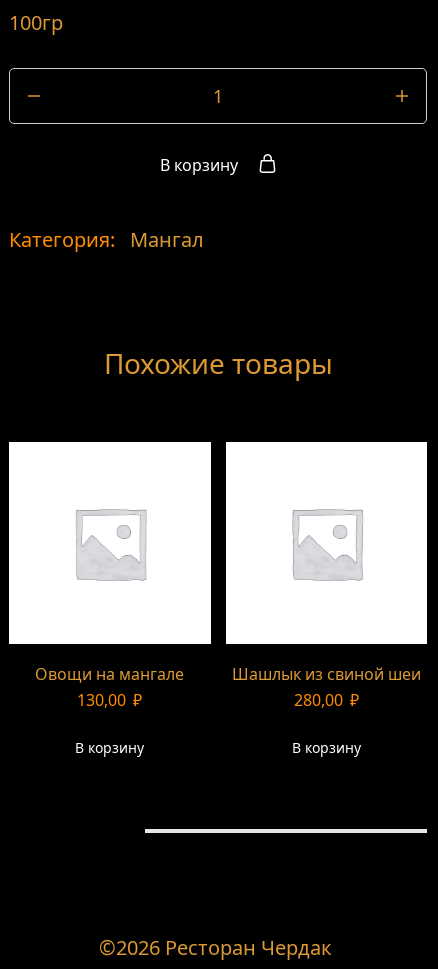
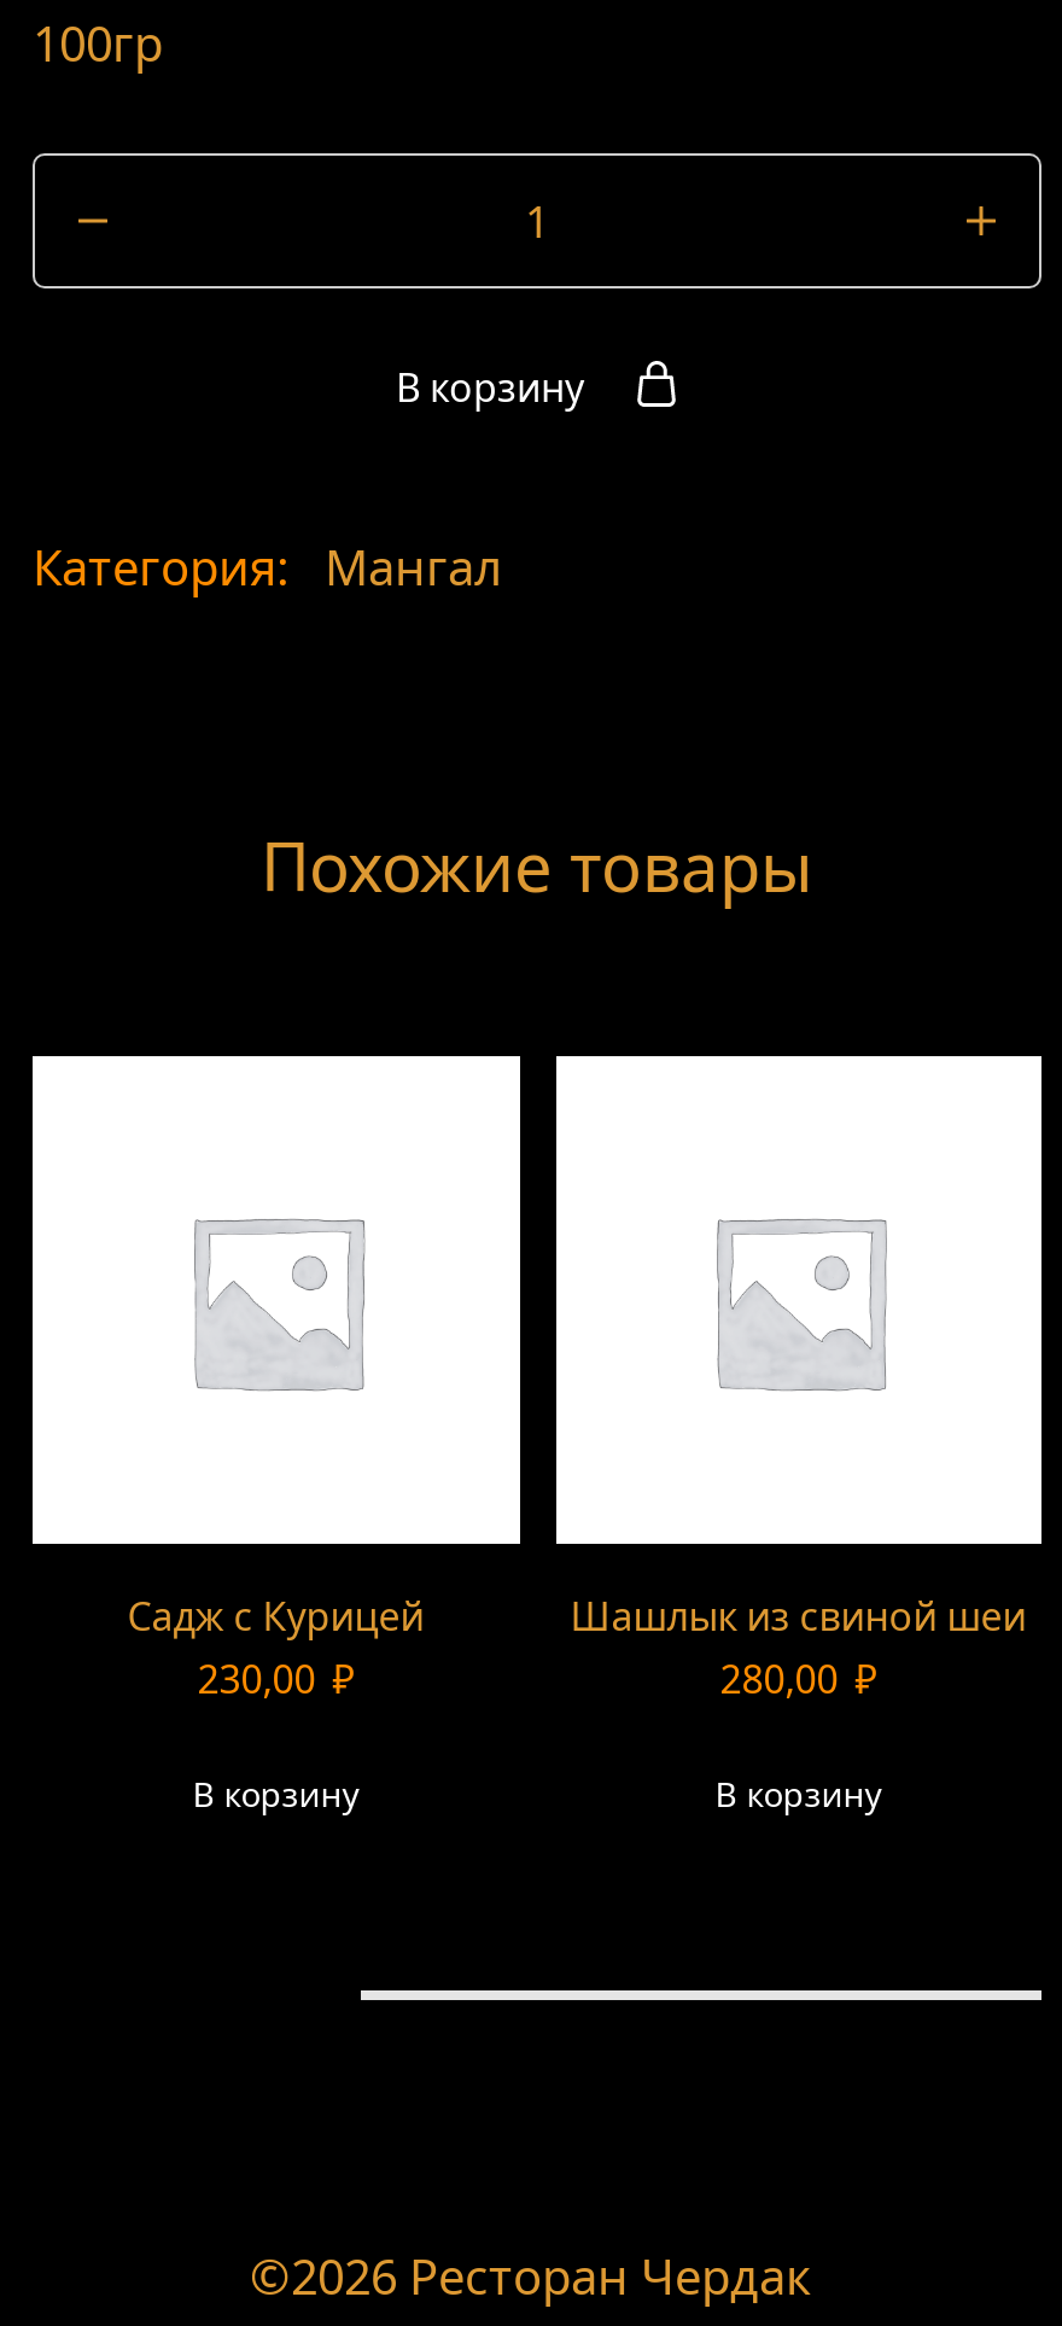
- Овощи на мангале
- 130,00 ₽
+ Садж с Курицей
+ 230,00 ₽
